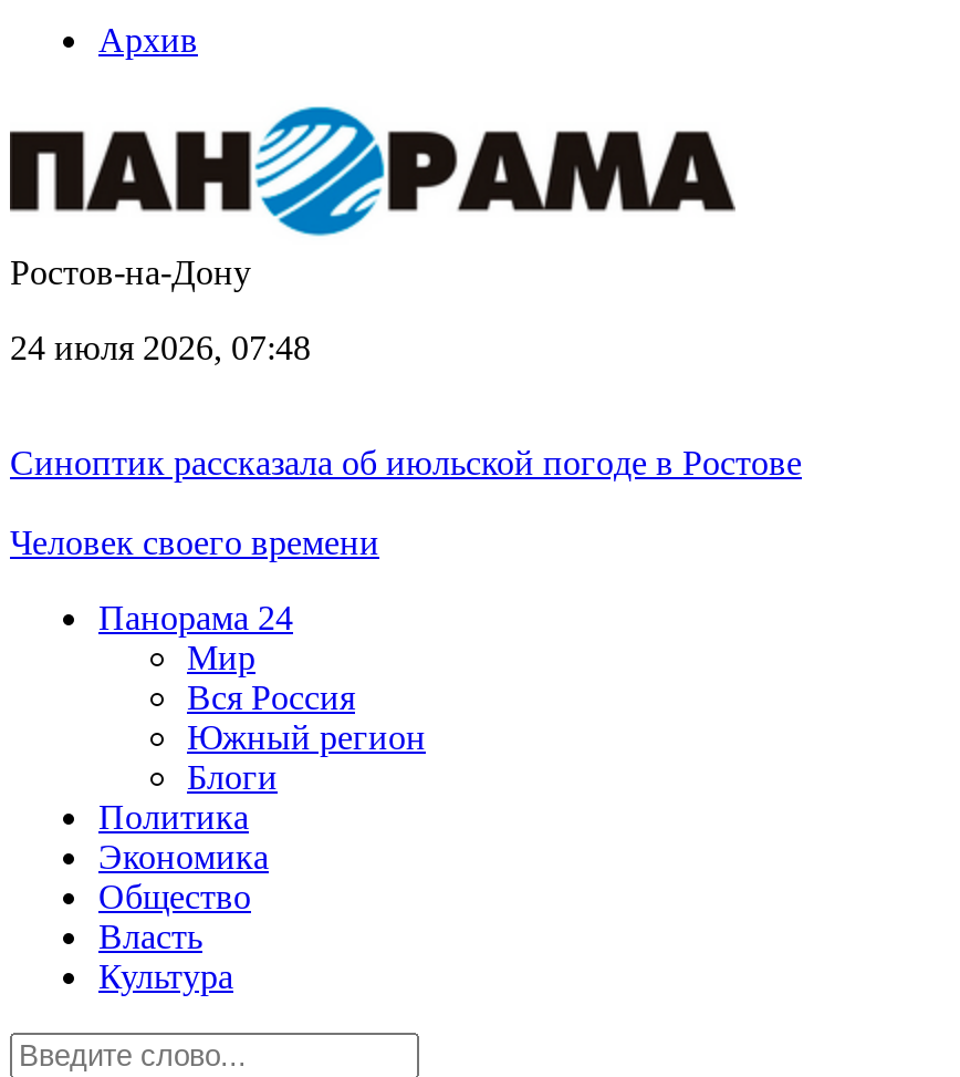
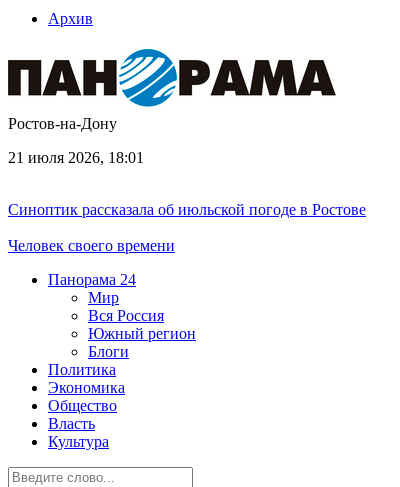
- 24 июля 2026, 07:48
+ 21 июля 2026, 18:01
